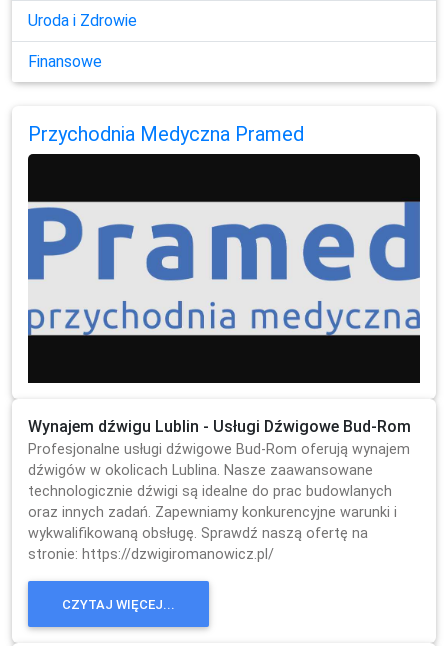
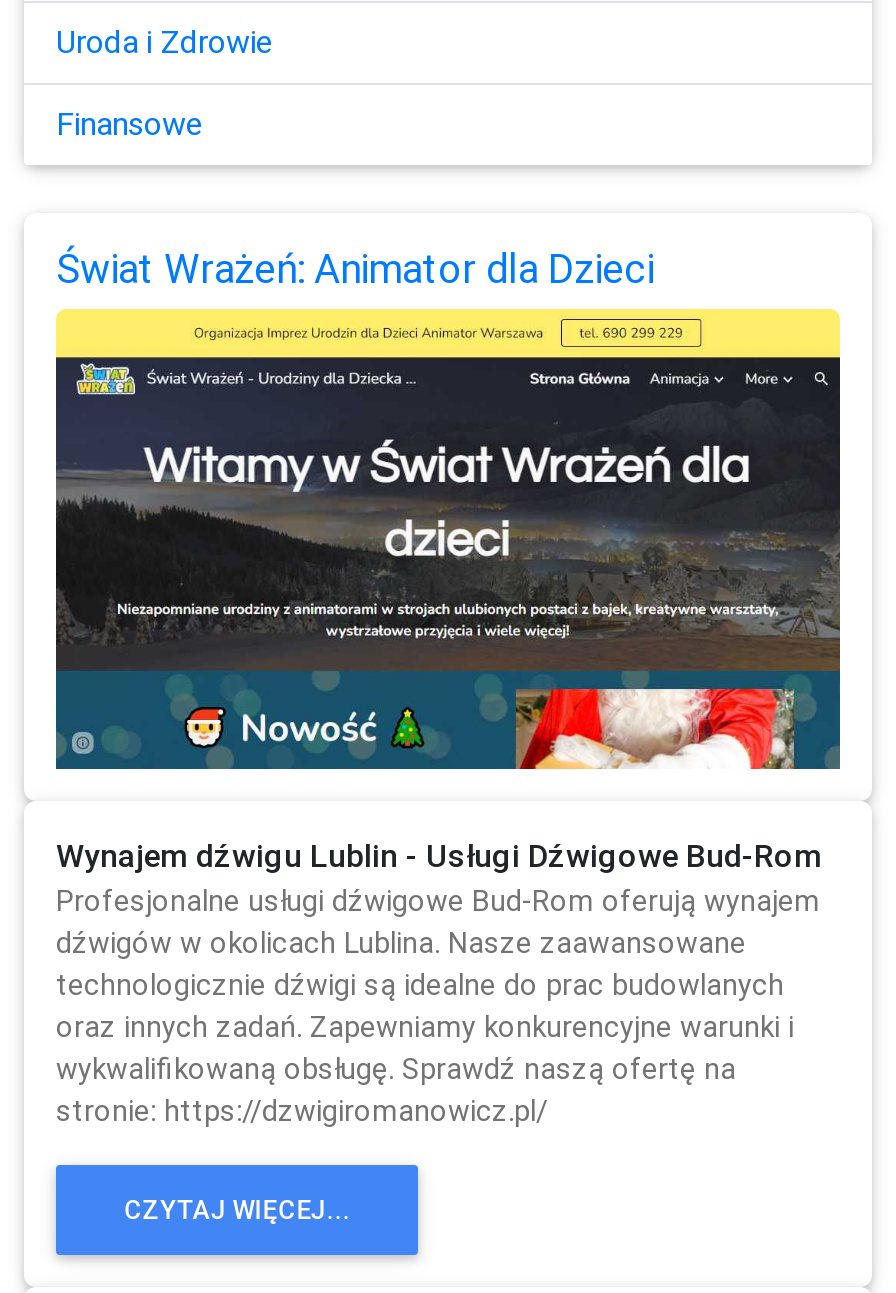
- Przychodnia Medyczna Pramed
+ Świat Wrażeń: Animator dla Dzieci

- [image]
+ [image]
